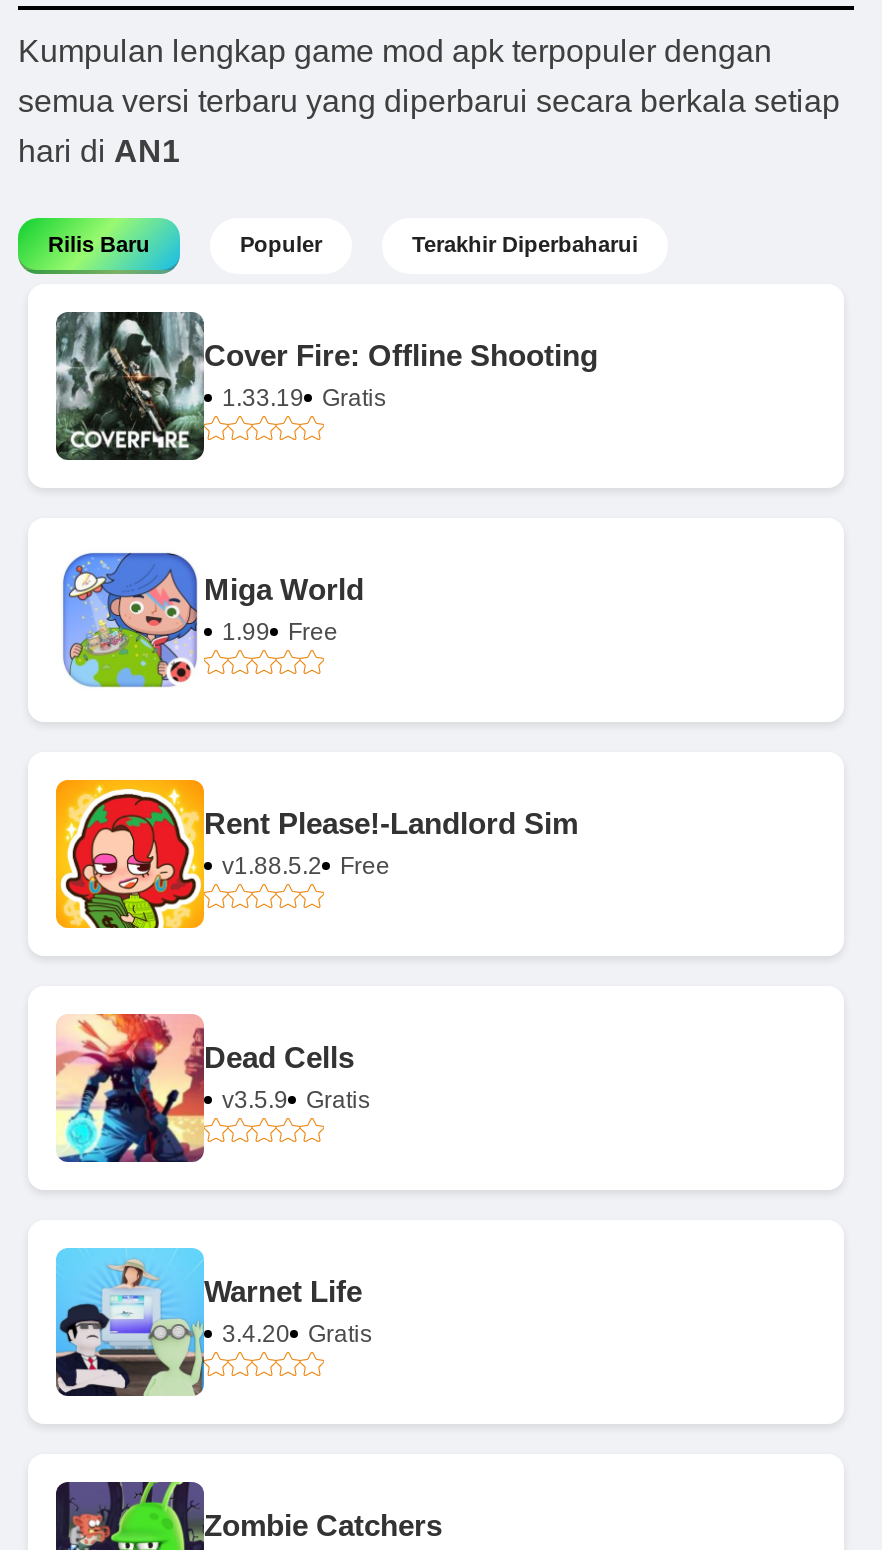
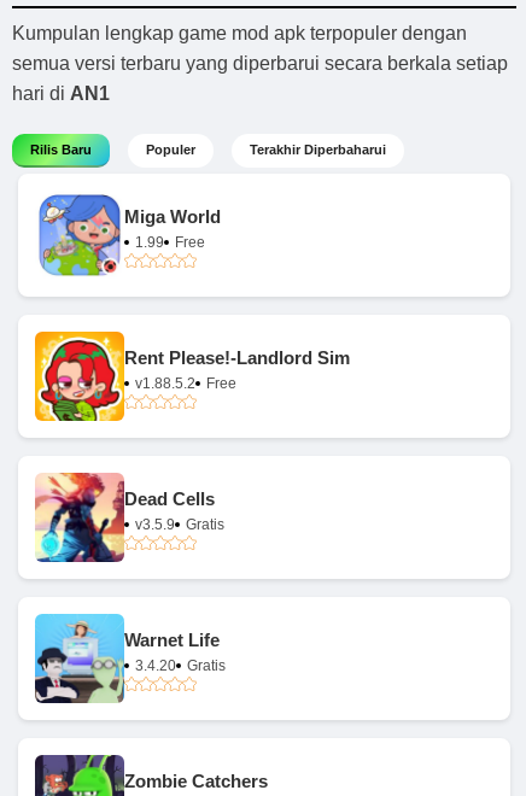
- [image]
- Cover Fire: Offline Shooting
- 1.33.19
- Gratis
